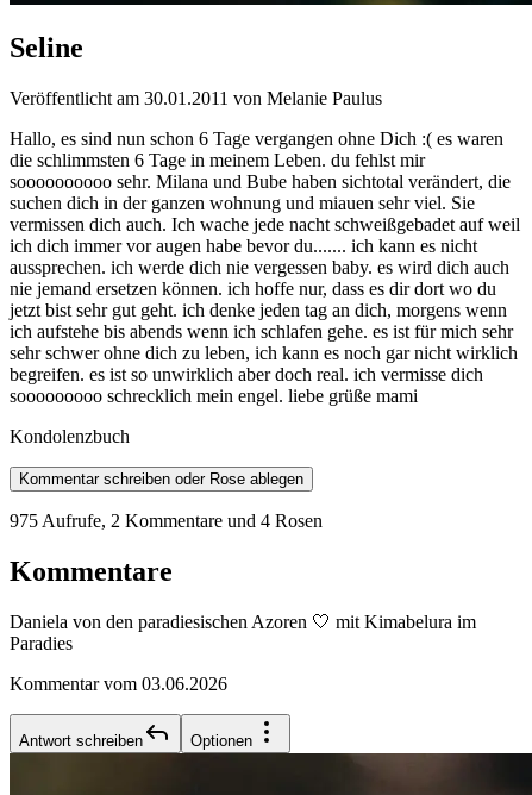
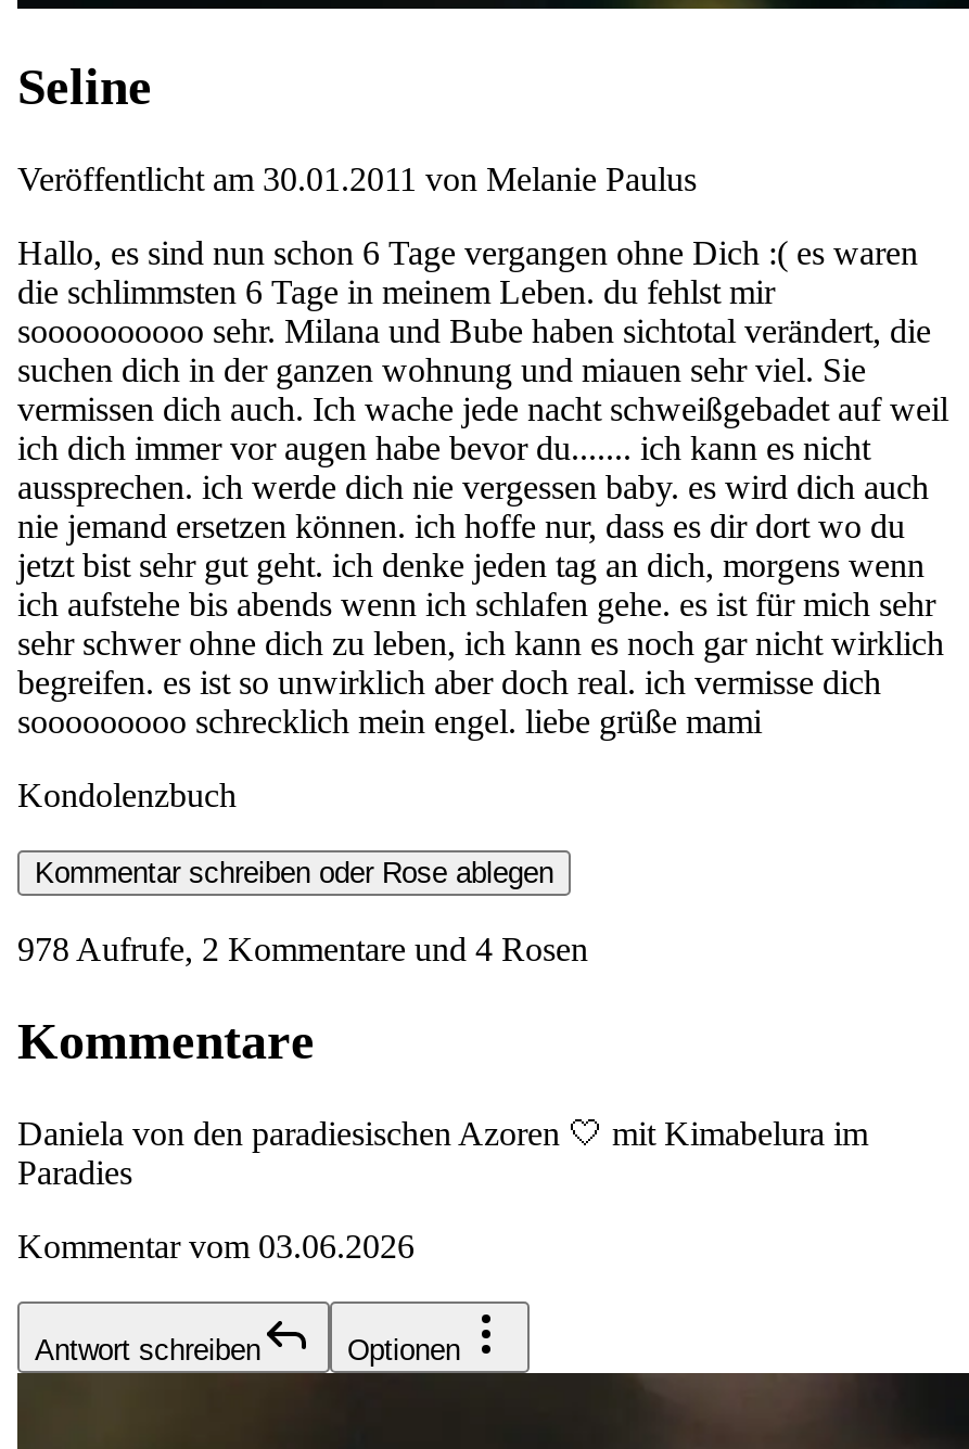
- 975 Aufrufe, 2 Kommentare und 4 Rosen
+ 978 Aufrufe, 2 Kommentare und 4 Rosen
